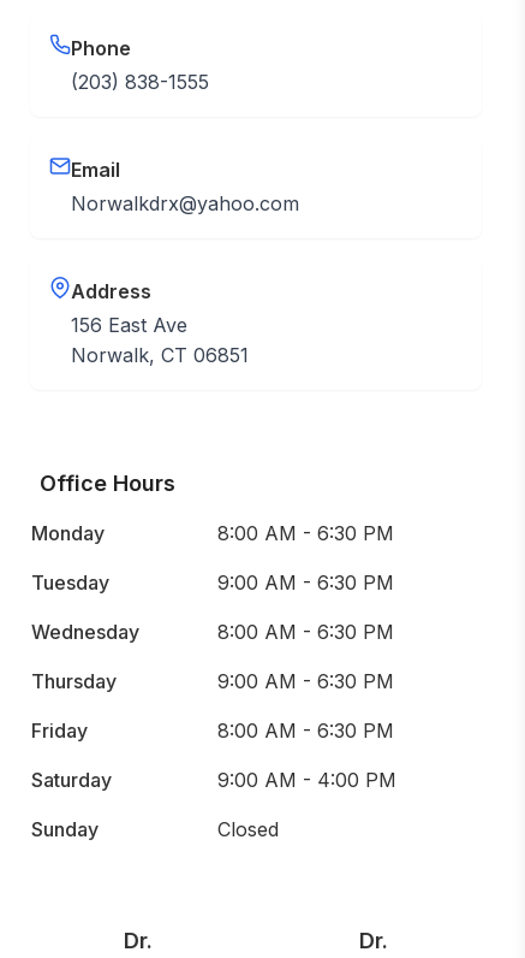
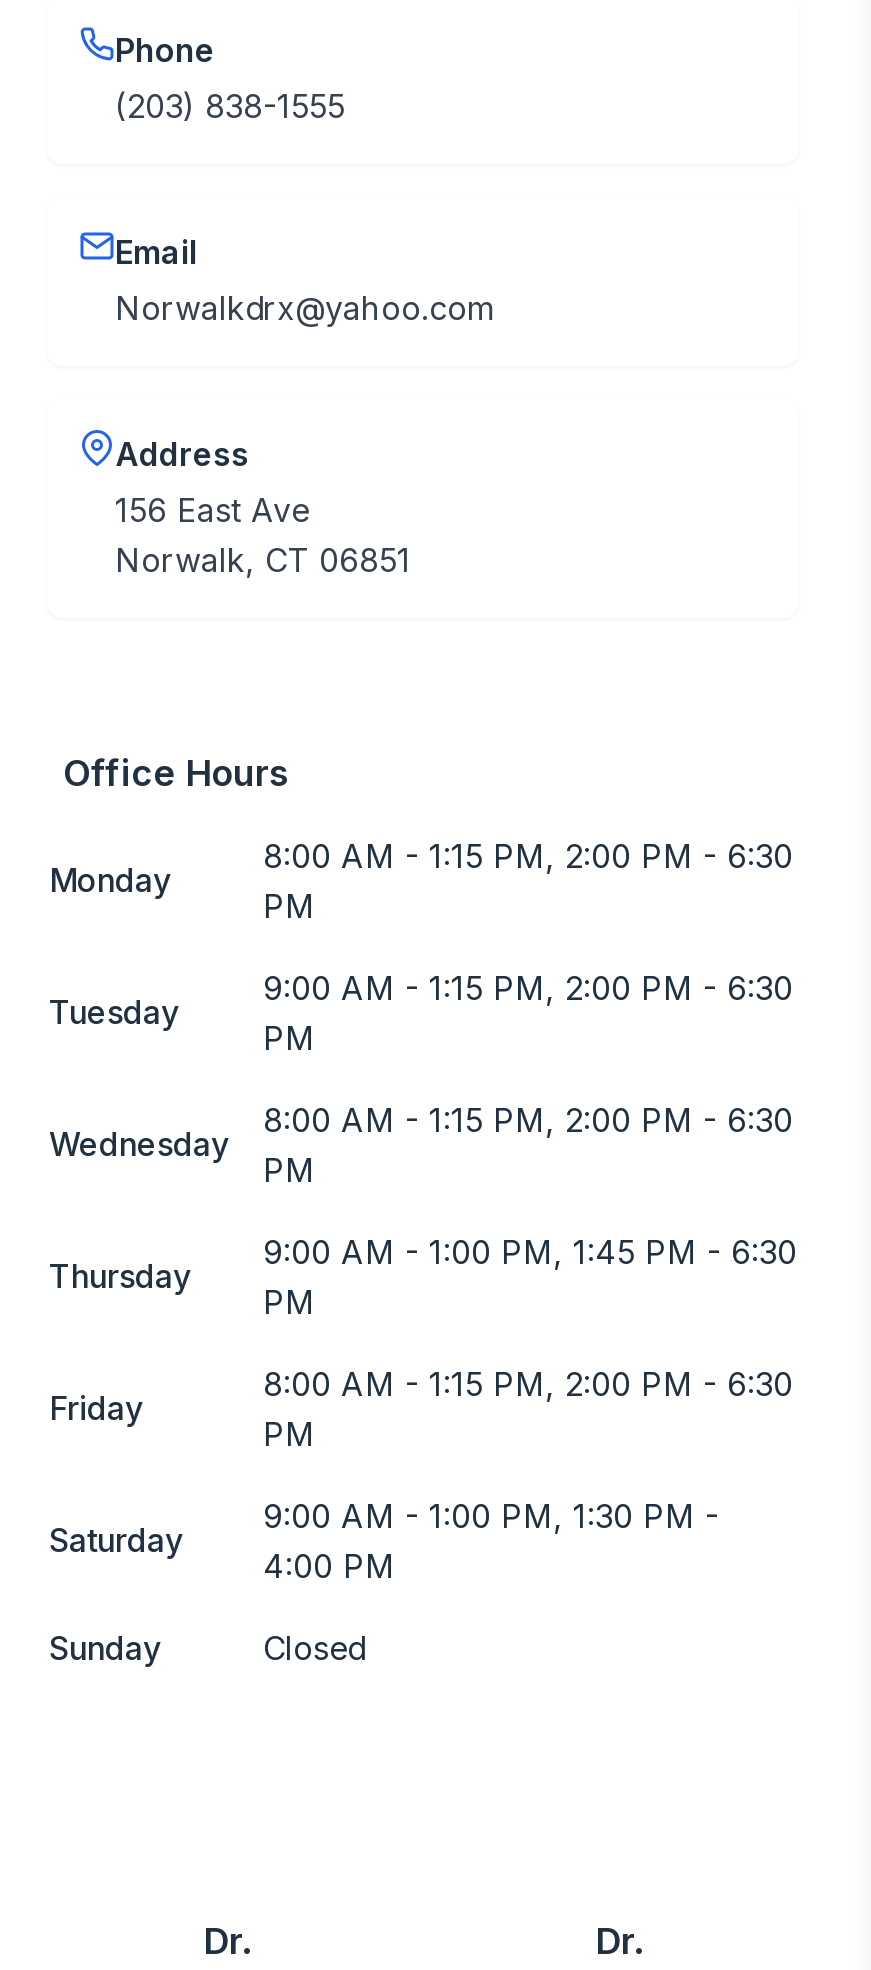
- 8:00 AM - 6:30 PM
+ 8:00 AM - 1:15 PM, 2:00 PM - 6:30
+ PM

- 9:00 AM - 6:30 PM
+ 9:00 AM - 1:15 PM, 2:00 PM - 6:30
+ PM

- 8:00 AM - 6:30 PM
+ 8:00 AM - 1:15 PM, 2:00 PM - 6:30
+ PM

- 9:00 AM - 6:30 PM
+ 9:00 AM - 1:00 PM, 1:45 PM - 6:30
+ PM

- 8:00 AM - 6:30 PM
+ 8:00 AM - 1:15 PM, 2:00 PM - 6:30
+ PM

- 9:00 AM - 4:00 PM
+ 9:00 AM - 1:00 PM, 1:30 PM -
+ 4:00 PM
